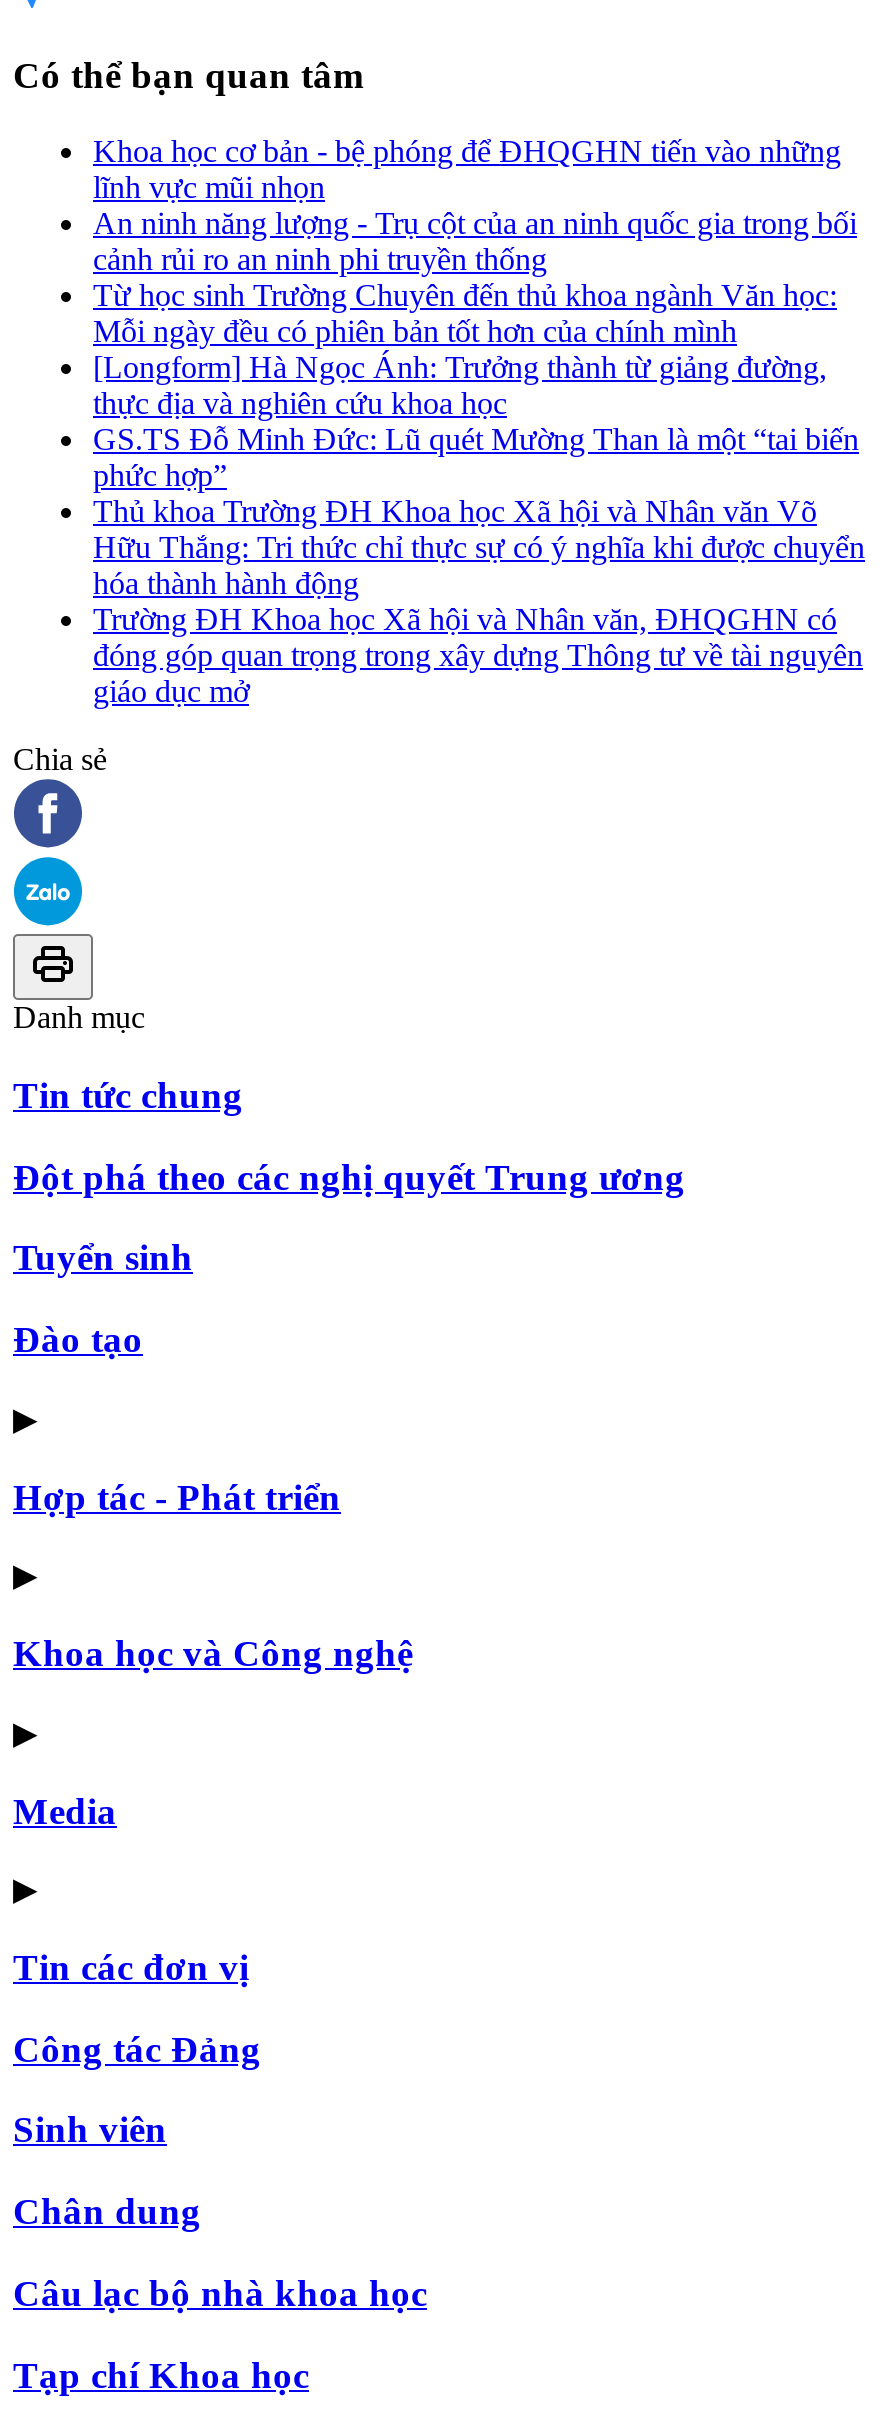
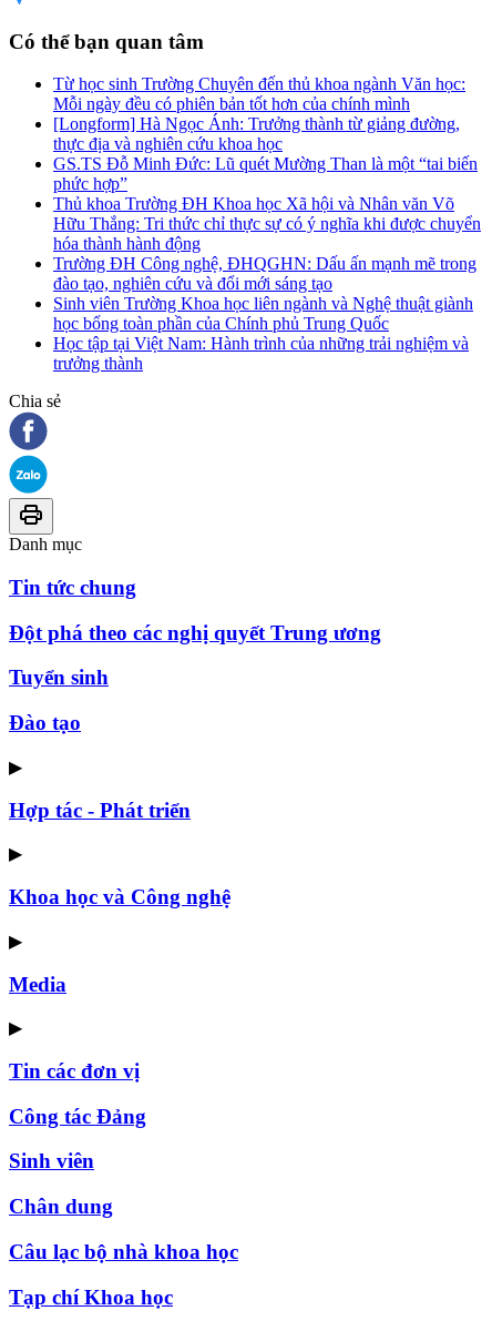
- Khoa học cơ bản - bệ phóng để ĐHQGHN tiến vào những
- lĩnh vực mũi nhọn
- An ninh năng lượng - Trụ cột của an ninh quốc gia trong bối
- cảnh rủi ro an ninh phi truyền thống

moved up: Từ học sinh Trường Chuyên đến thủ khoa ngành Văn học: | Mỗi ngày đều có phiên bản tốt hơn của chính mình | [Longform] Hà Ngọc Ánh: Trưởng thành từ giảng đường, | ... | Hữu Thắng: Tri thức chỉ thực sự có ý nghĩa khi được chuyển | hóa thành hành động

- Trường ĐH Khoa học Xã hội và Nhân văn, ĐHQGHN có
- đóng góp quan trọng trong xây dựng Thông tư về tài nguyên
- giáo dục mở
+ Trường ĐH Công nghệ, ĐHQGHN: Dấu ấn mạnh mẽ trong
+ đào tạo, nghiên cứu và đổi mới sáng tạo
+ Sinh viên Trường Khoa học liên ngành và Nghệ thuật giành
+ học bổng toàn phần của Chính phủ Trung Quốc
+ Học tập tại Việt Nam: Hành trình của những trải nghiệm và
+ trưởng thành
